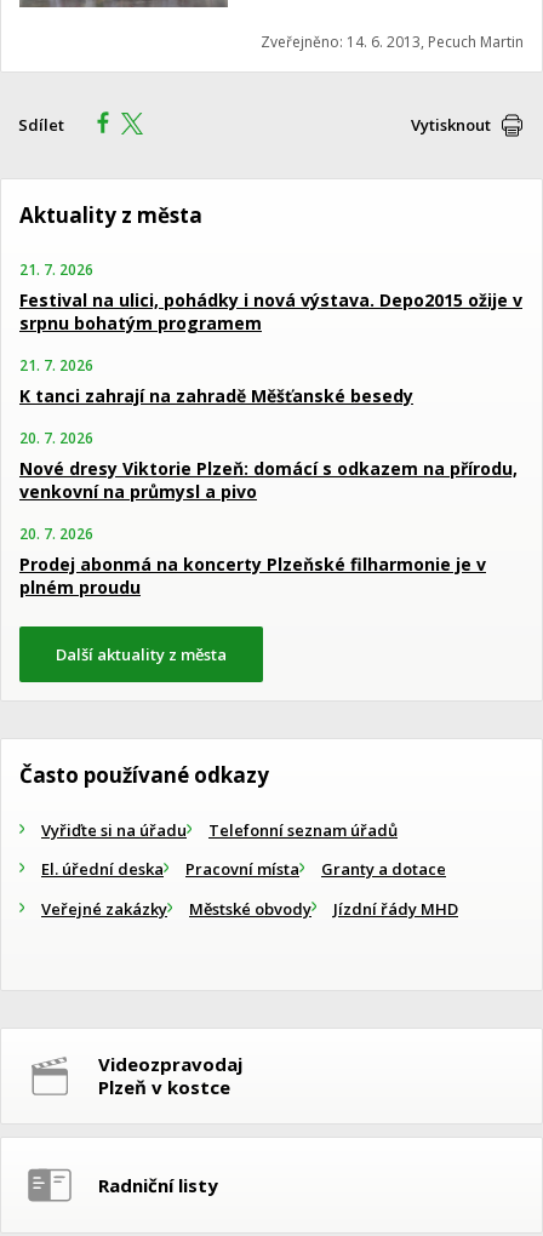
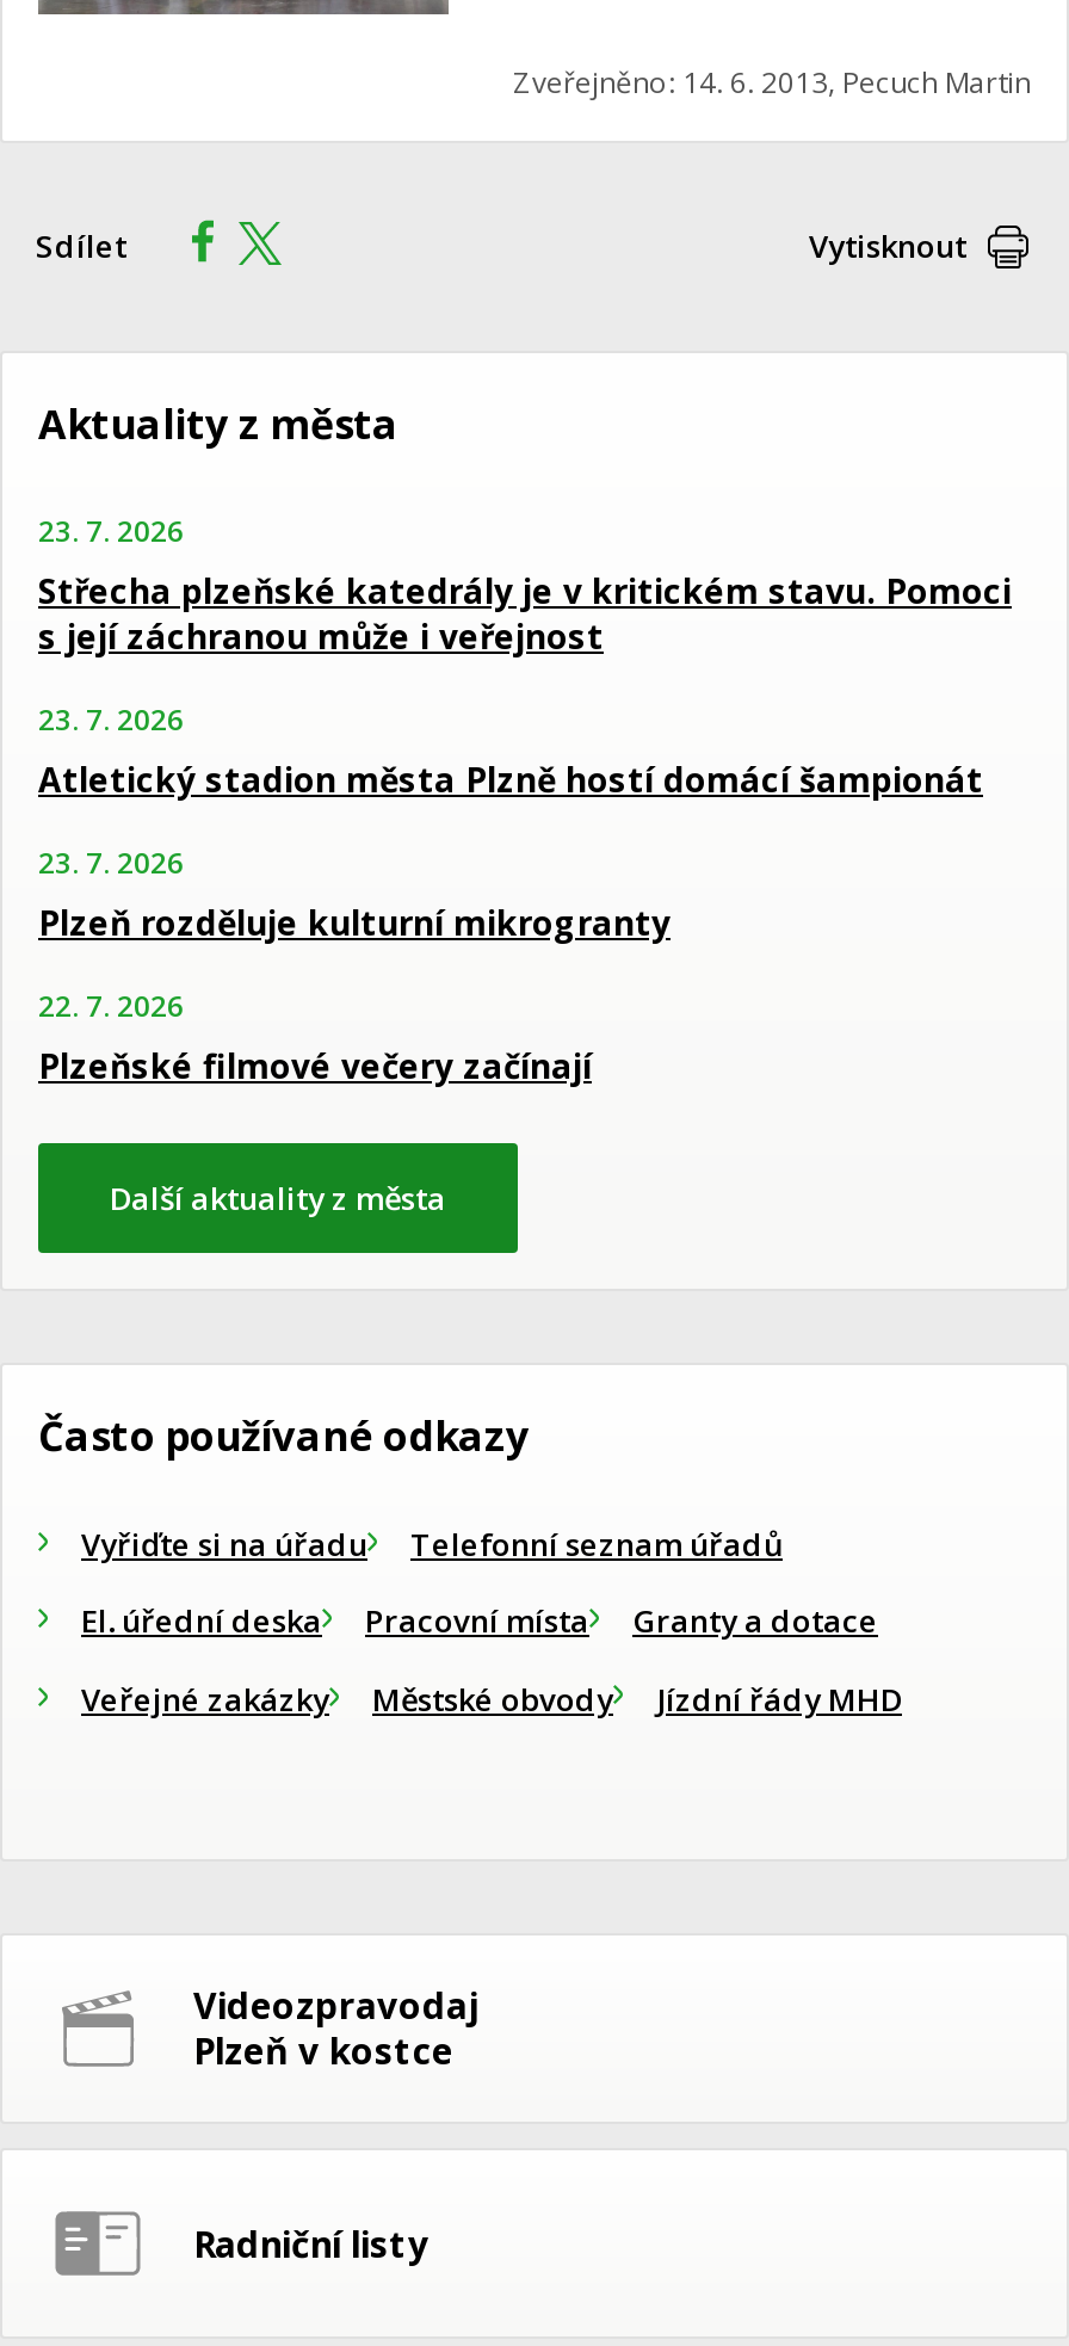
- 21. 7. 2026
- Festival na ulici, pohádky i nová výstava. Depo2015 ožije v
- srpnu bohatým programem
+ 23. 7. 2026
+ Střecha plzeňské katedrály je v kritickém stavu. Pomoci
+ s její záchranou může i veřejnost

- 21. 7. 2026
- K tanci zahrají na zahradě Měšťanské besedy
+ 23. 7. 2026
+ Atletický stadion města Plzně hostí domácí šampionát

- 20. 7. 2026
- Nové dresy Viktorie Plzeň: domácí s odkazem na přírodu,
- venkovní na průmysl a pivo
+ 23. 7. 2026
+ Plzeň rozděluje kulturní mikrogranty

- 20. 7. 2026
- Prodej abonmá na koncerty Plzeňské filharmonie je v
- plném proudu
+ 22. 7. 2026
+ Plzeňské filmové večery začínají
